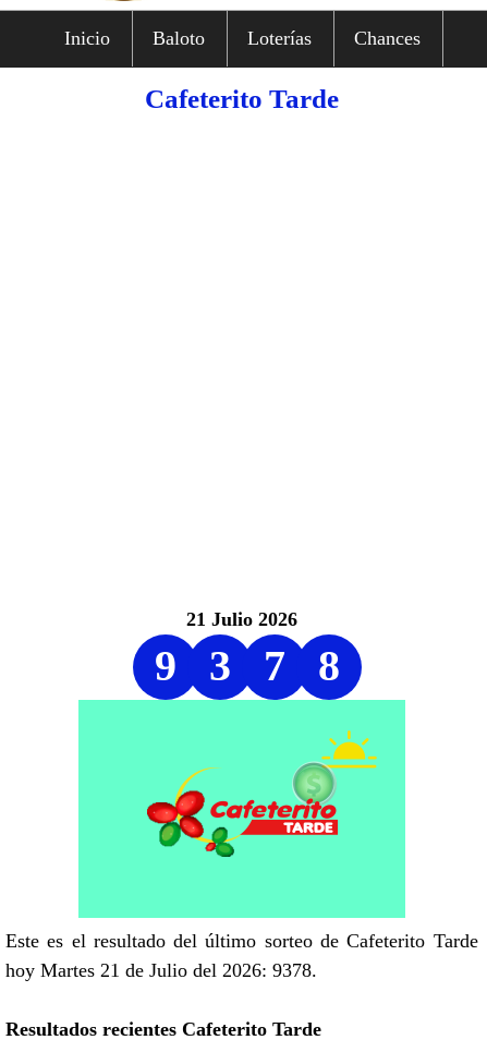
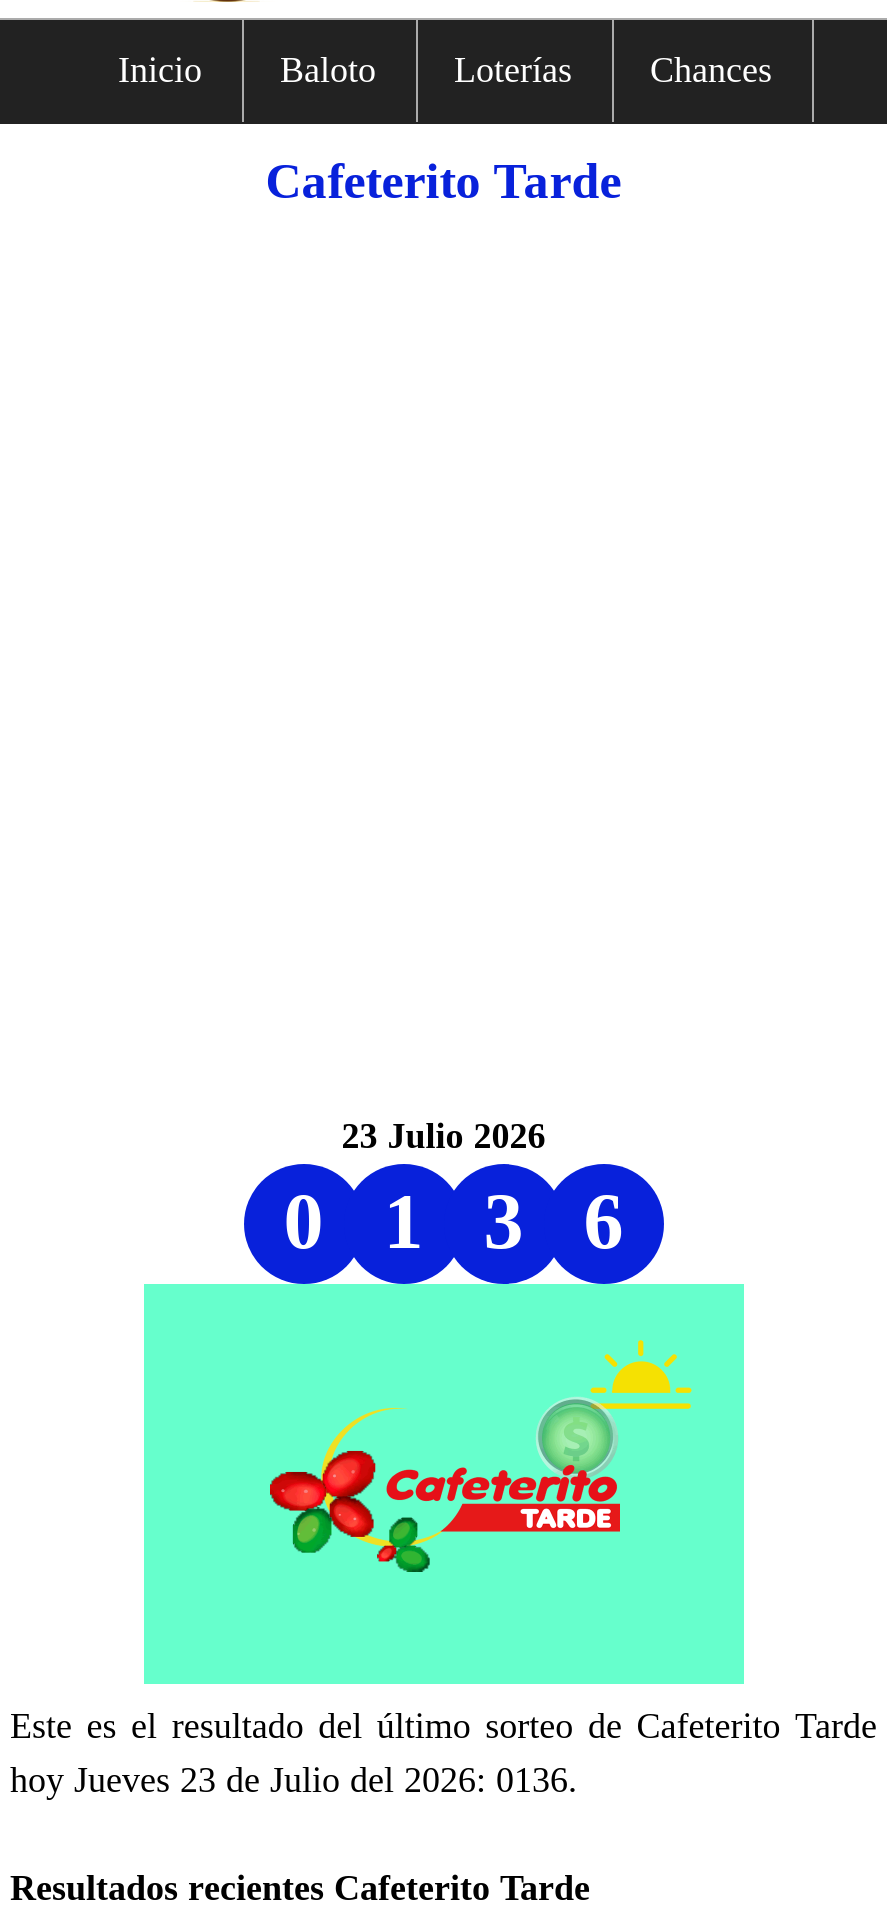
- 21 Julio 2026
- 9
+ 23 Julio 2026
+ 0
+ 1

- 7
- 8
+ 6

- hoy Martes 21 de Julio del 2026: 9378.
+ hoy Jueves 23 de Julio del 2026: 0136.
